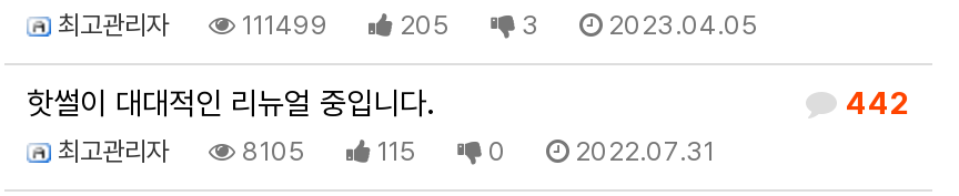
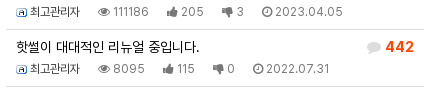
- 111499
+ 111186

- 8105
+ 8095
